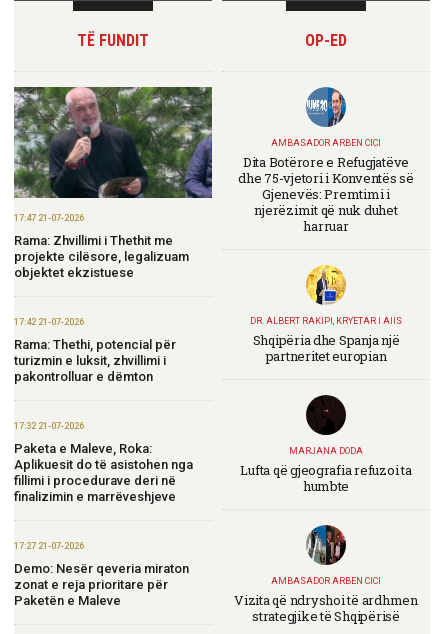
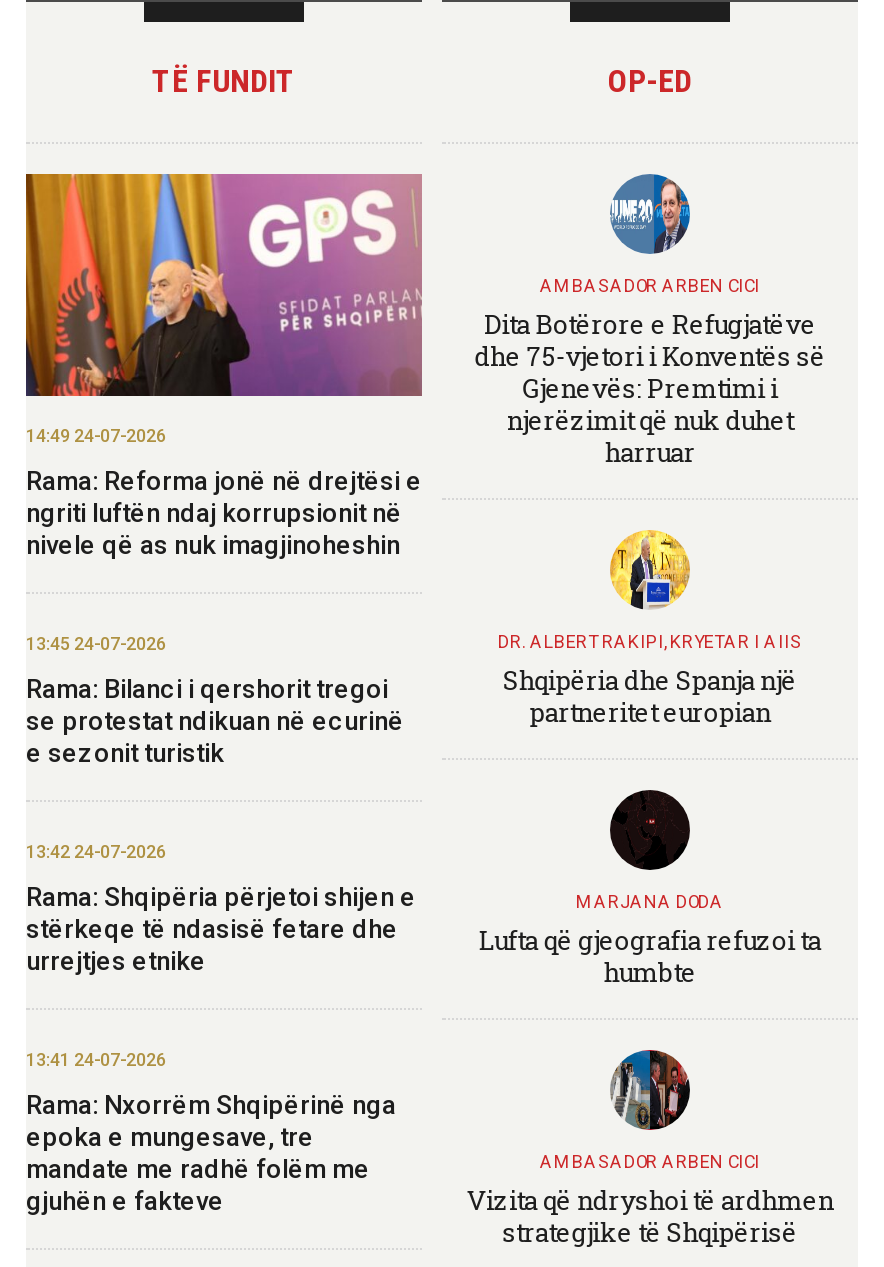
- [image]
- 17:47 21-07-2026
+ [image]
+ 14:49 24-07-2026

- Rama: Zhvillimi i Thethit me
- projekte cilësore, legalizuam
- objektet ekzistuese
+ Rama: Reforma jonë në drejtësi e
+ ngriti luftën ndaj korrupsionit në
+ nivele që as nuk imagjinoheshin

- 17:42 21-07-2026
+ 13:45 24-07-2026

- Rama: Thethi, potencial për
- turizmin e luksit, zhvillimi i
- pakontrolluar e dëmton
+ Rama: Bilanci i qershorit tregoi
+ se protestat ndikuan në ecurinë
+ e sezonit turistik

- 17:32 21-07-2026
+ 13:42 24-07-2026

- Paketa e Maleve, Roka:
- Aplikuesit do të asistohen nga
- fillimi i procedurave deri në
- finalizimin e marrëveshjeve
+ Rama: Shqipëria përjetoi shijen e
+ stërkeqe të ndasisë fetare dhe
+ urrejtjes etnike

- 17:27 21-07-2026
+ 13:41 24-07-2026

- Demo: Nesër qeveria miraton
- zonat e reja prioritare për
- Paketën e Maleve
+ Rama: Nxorrëm Shqipërinë nga
+ epoka e mungesave, tre
+ mandate me radhë folëm me
+ gjuhën e fakteve
